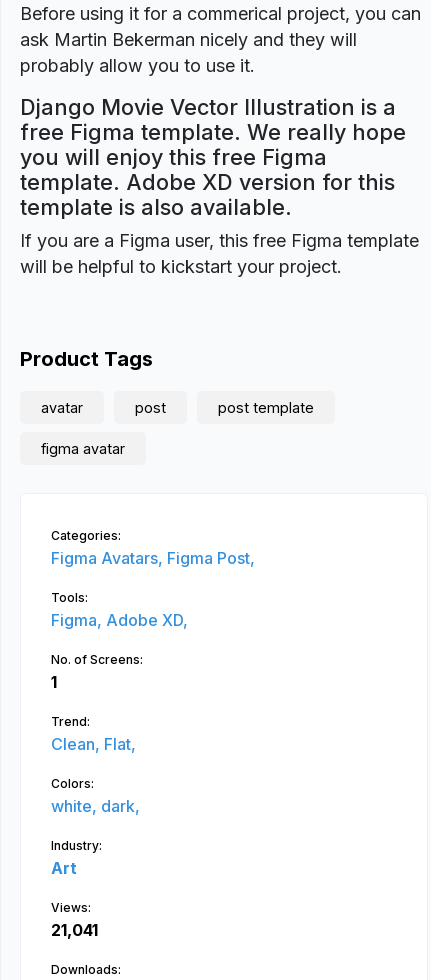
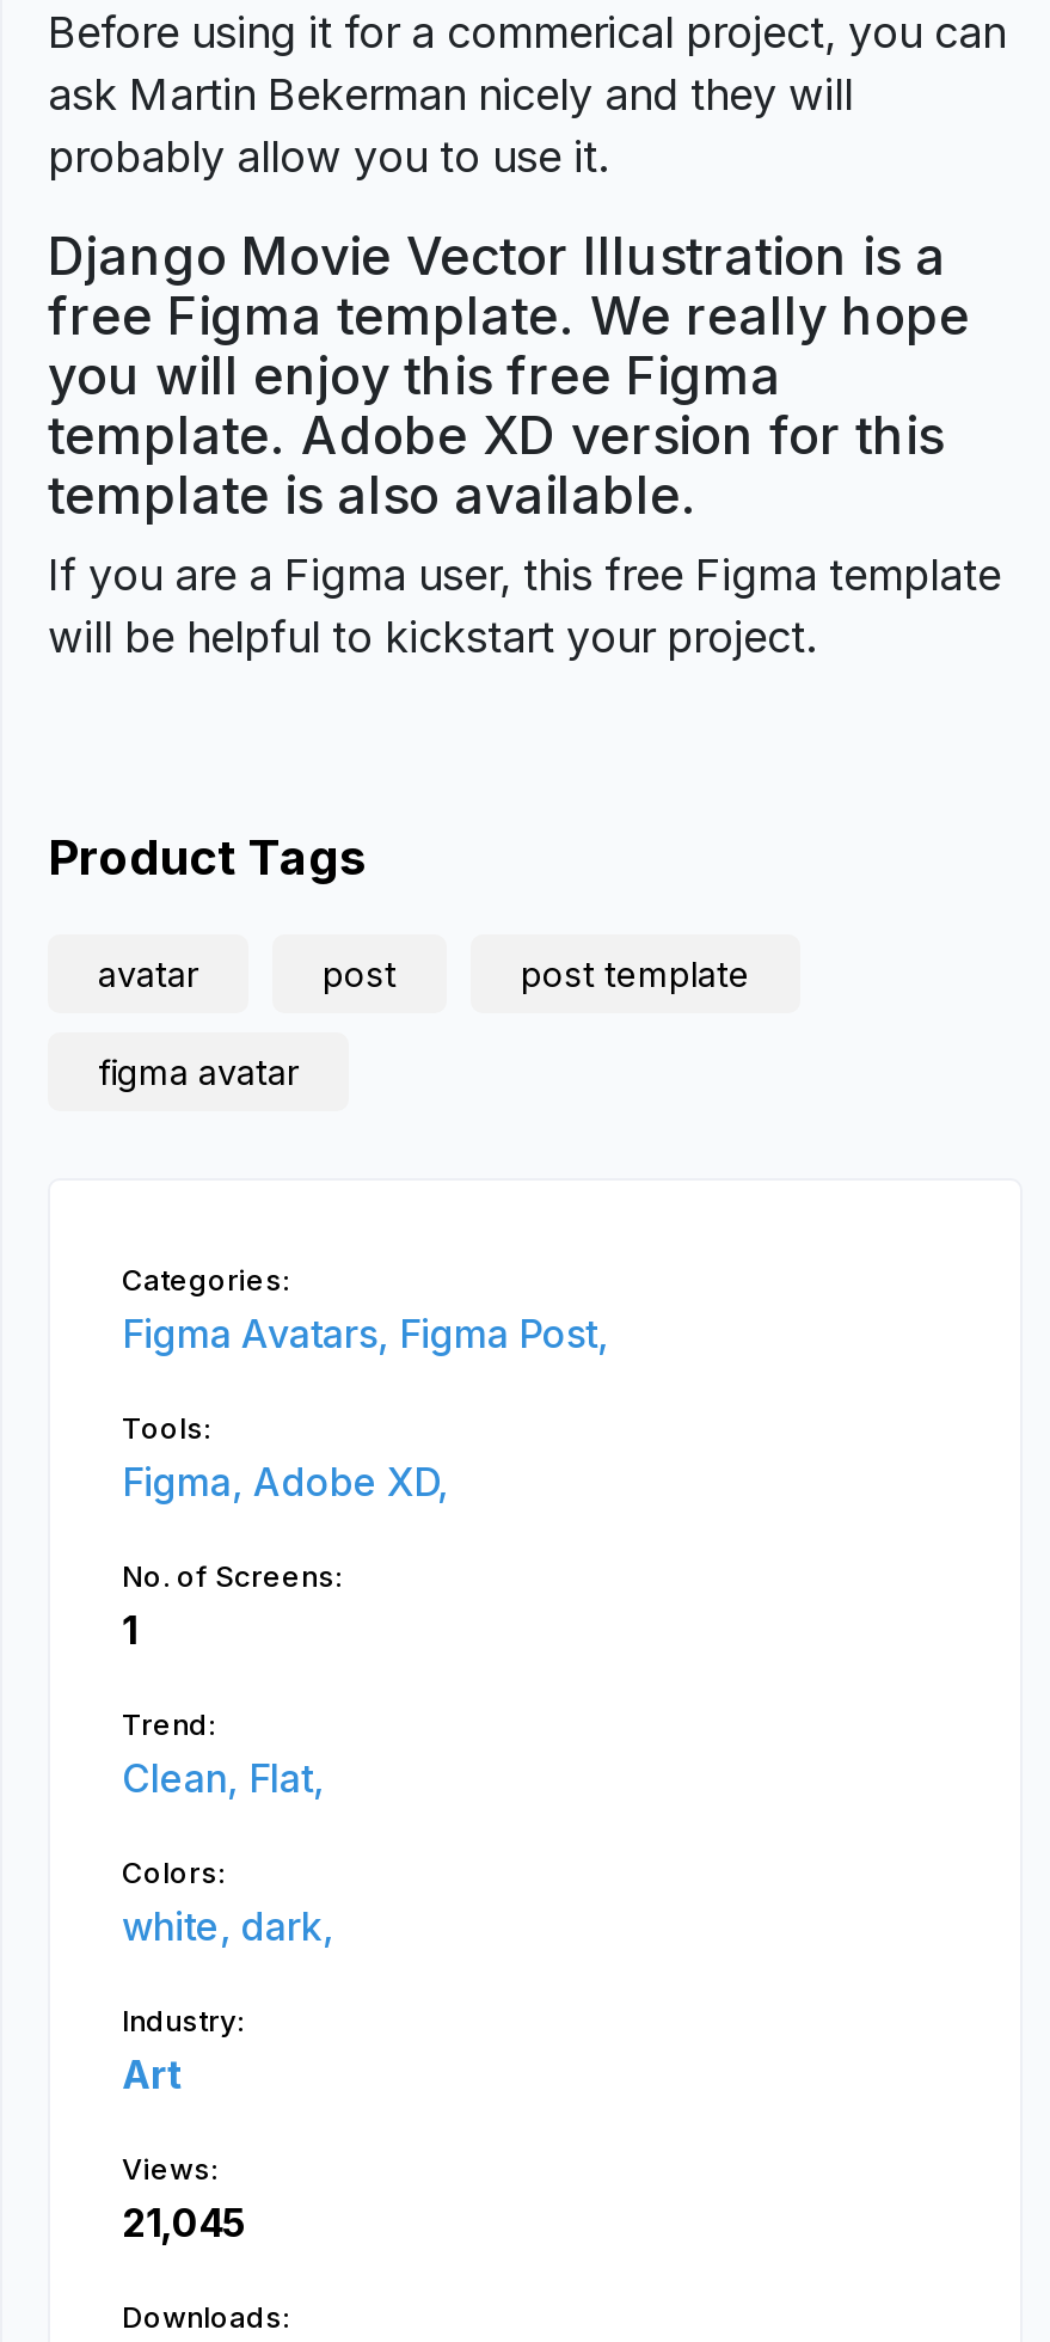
- 21,041
+ 21,045
